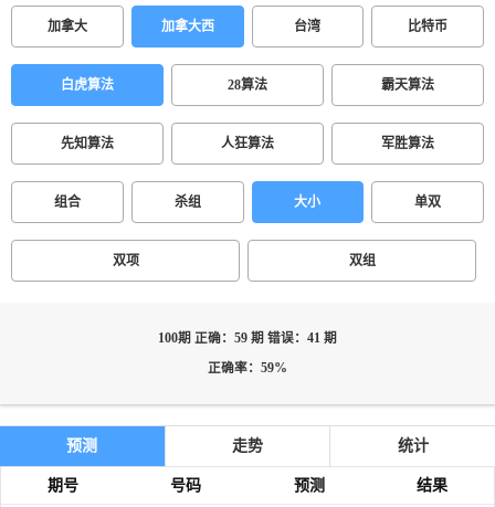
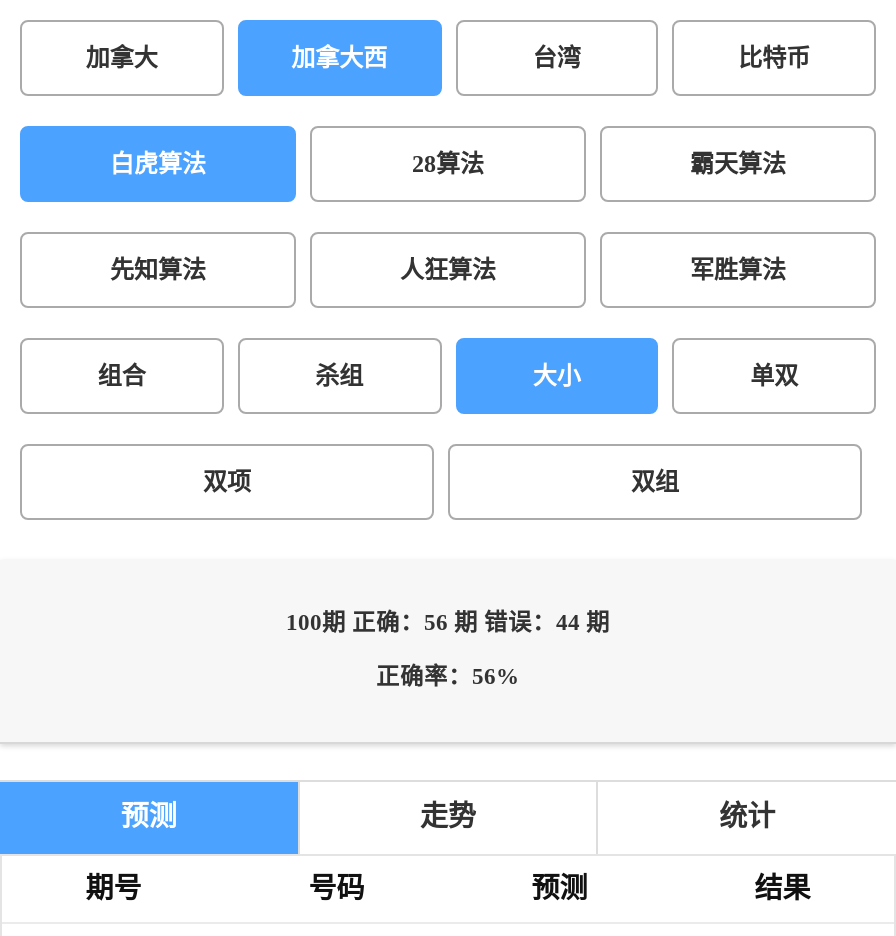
- 100期 正确：59 期 错误：41 期
+ 100期 正确：56 期 错误：44 期

- 正确率：59%
+ 正确率：56%
